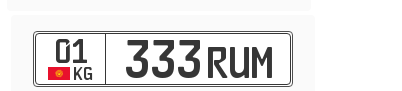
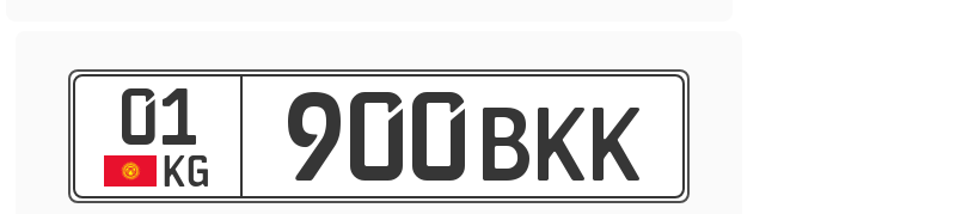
- 333 RUM
+ 900 BKK
